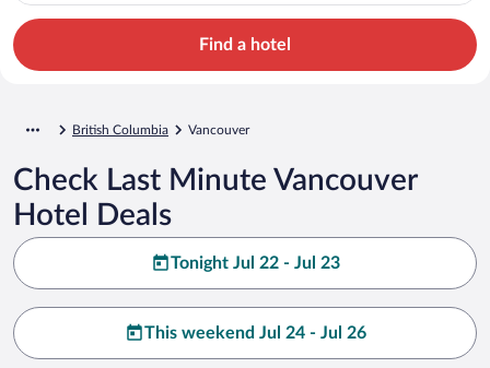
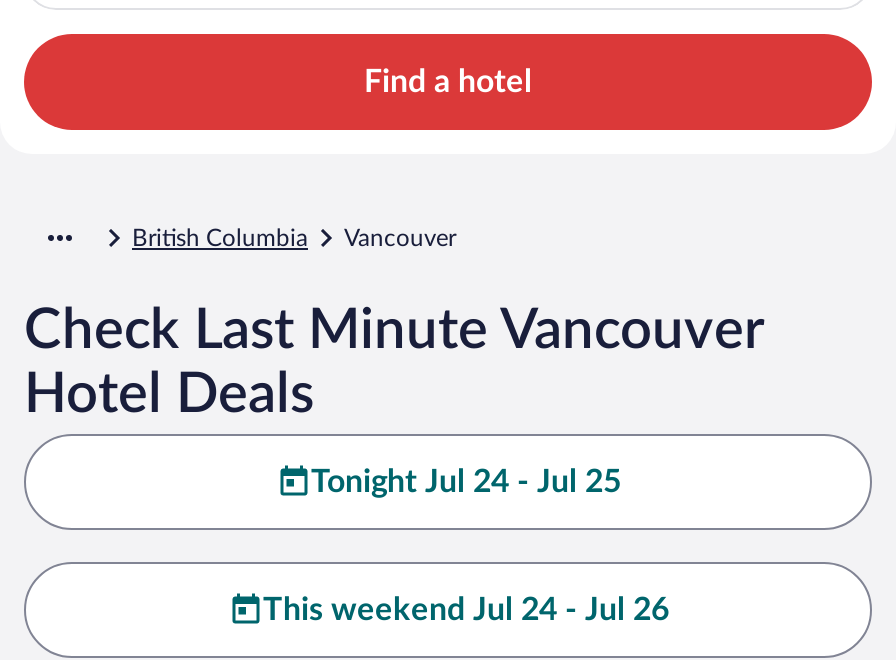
- Tonight Jul 22 - Jul 23
+ Tonight Jul 24 - Jul 25
